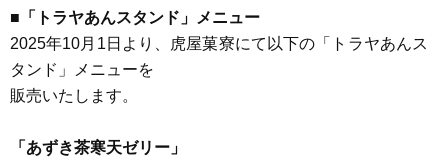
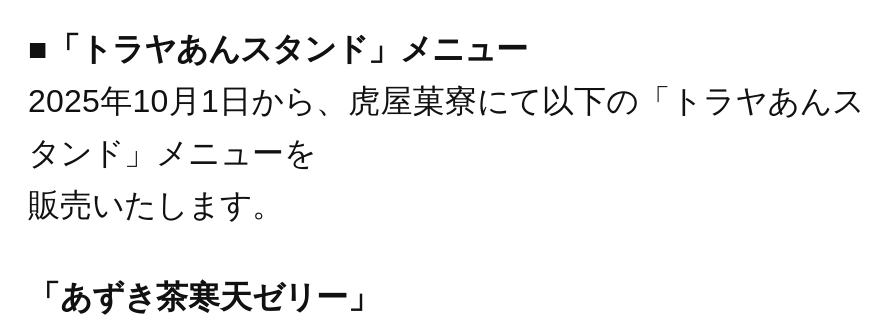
- 2025年10月1日より、虎屋菓寮にて以下の「トラヤあんス
+ 2025年10月1日から、虎屋菓寮にて以下の「トラヤあんス
